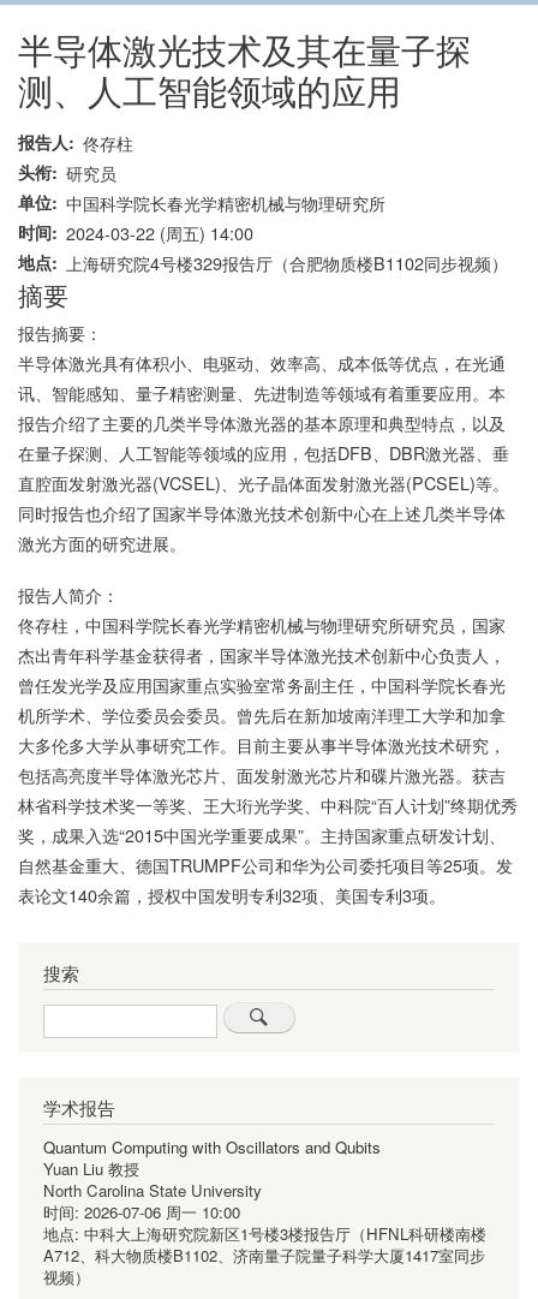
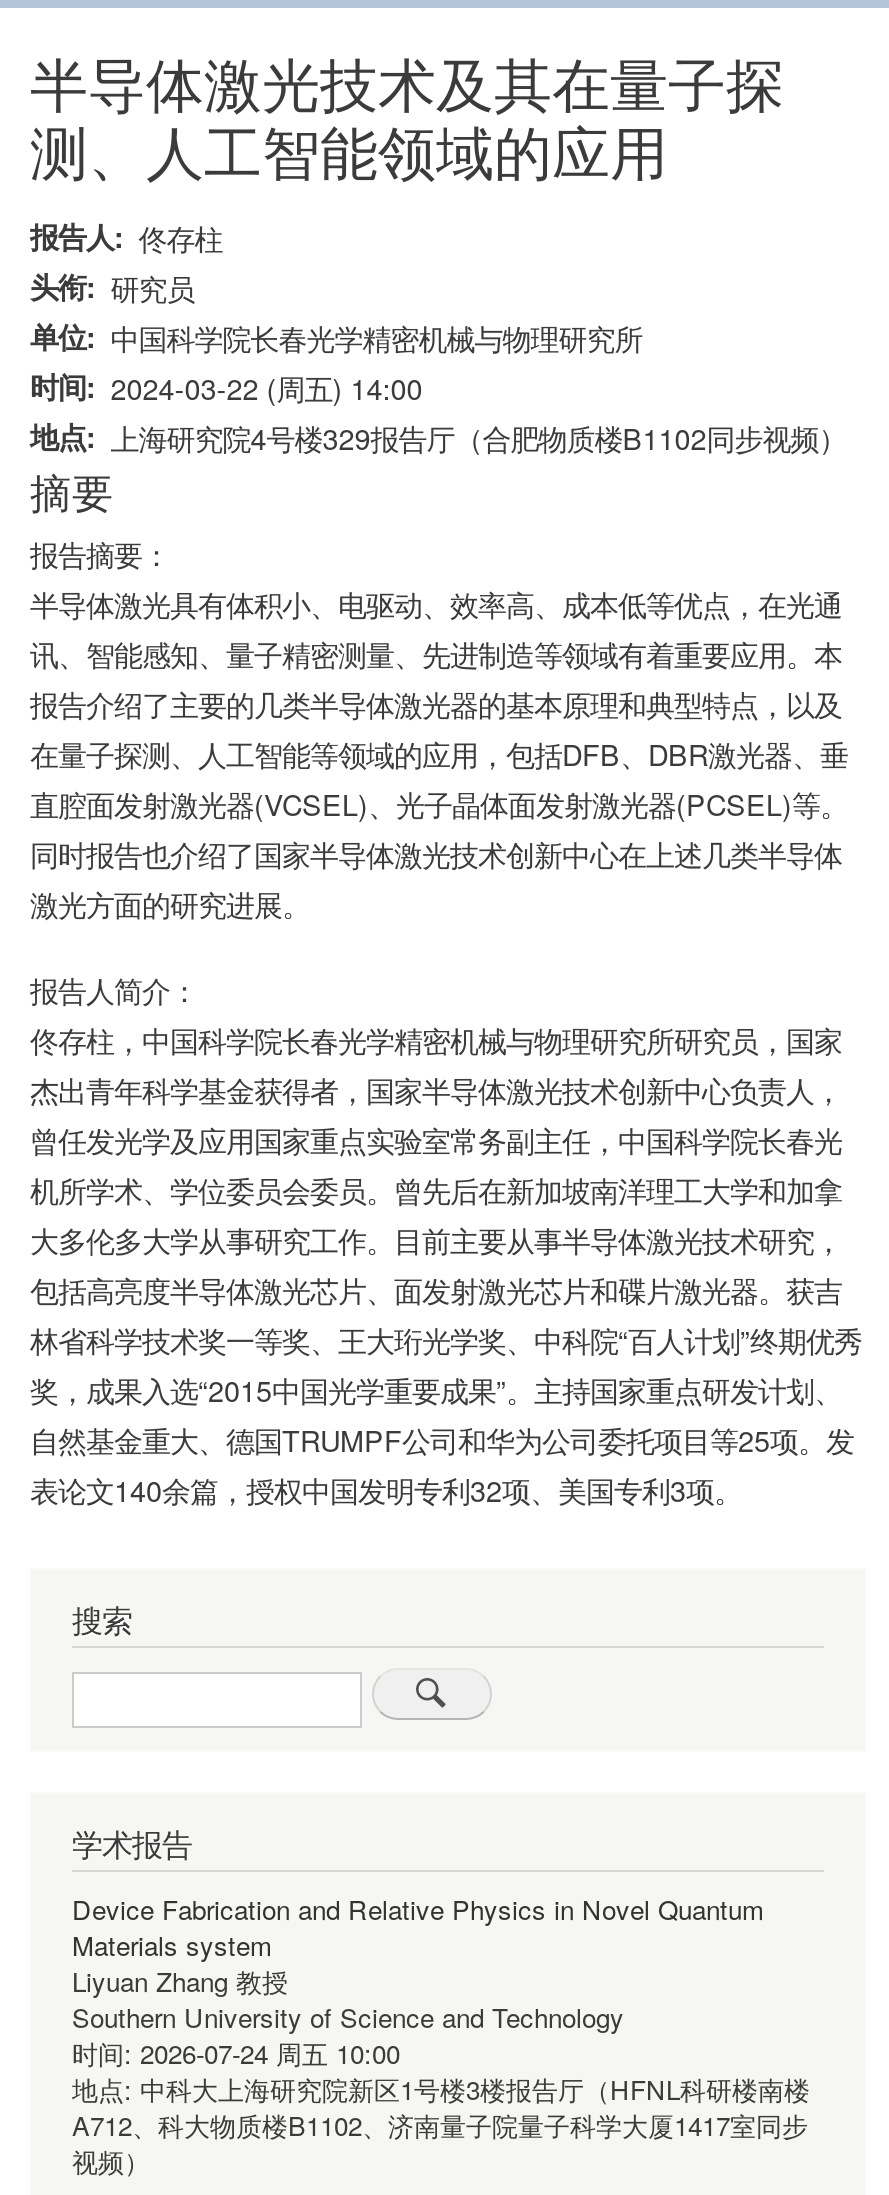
- Quantum Computing with Oscillators and Qubits
- Yuan Liu 教授
- North Carolina State University
- 时间: 2026-07-06 周一 10:00
+ Device Fabrication and Relative Physics in Novel Quantum
+ Materials system
+ Liyuan Zhang 教授
+ Southern University of Science and Technology
+ 时间: 2026-07-24 周五 10:00
